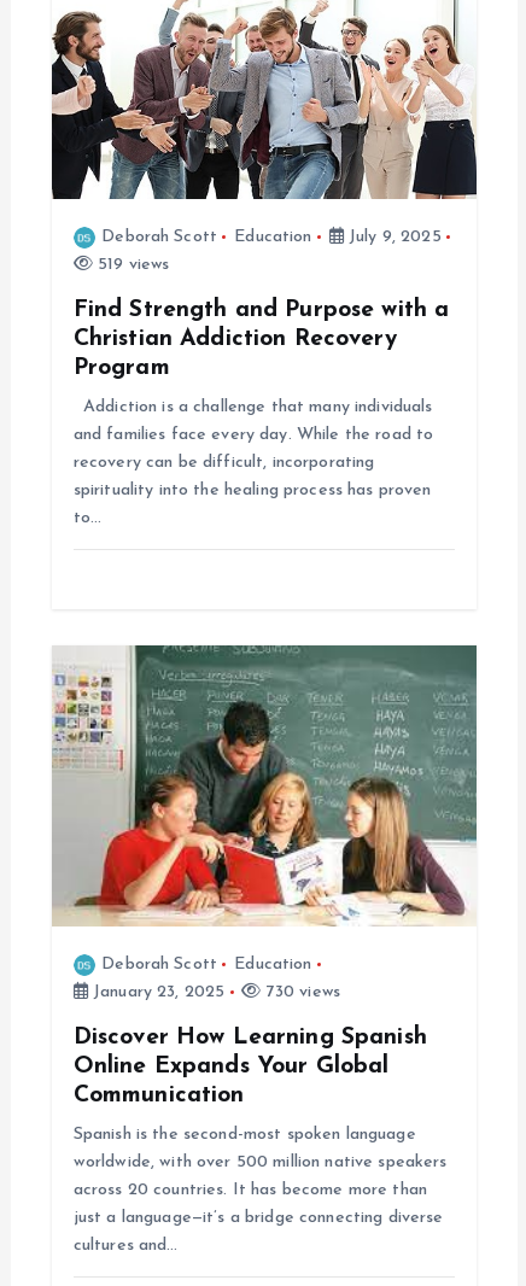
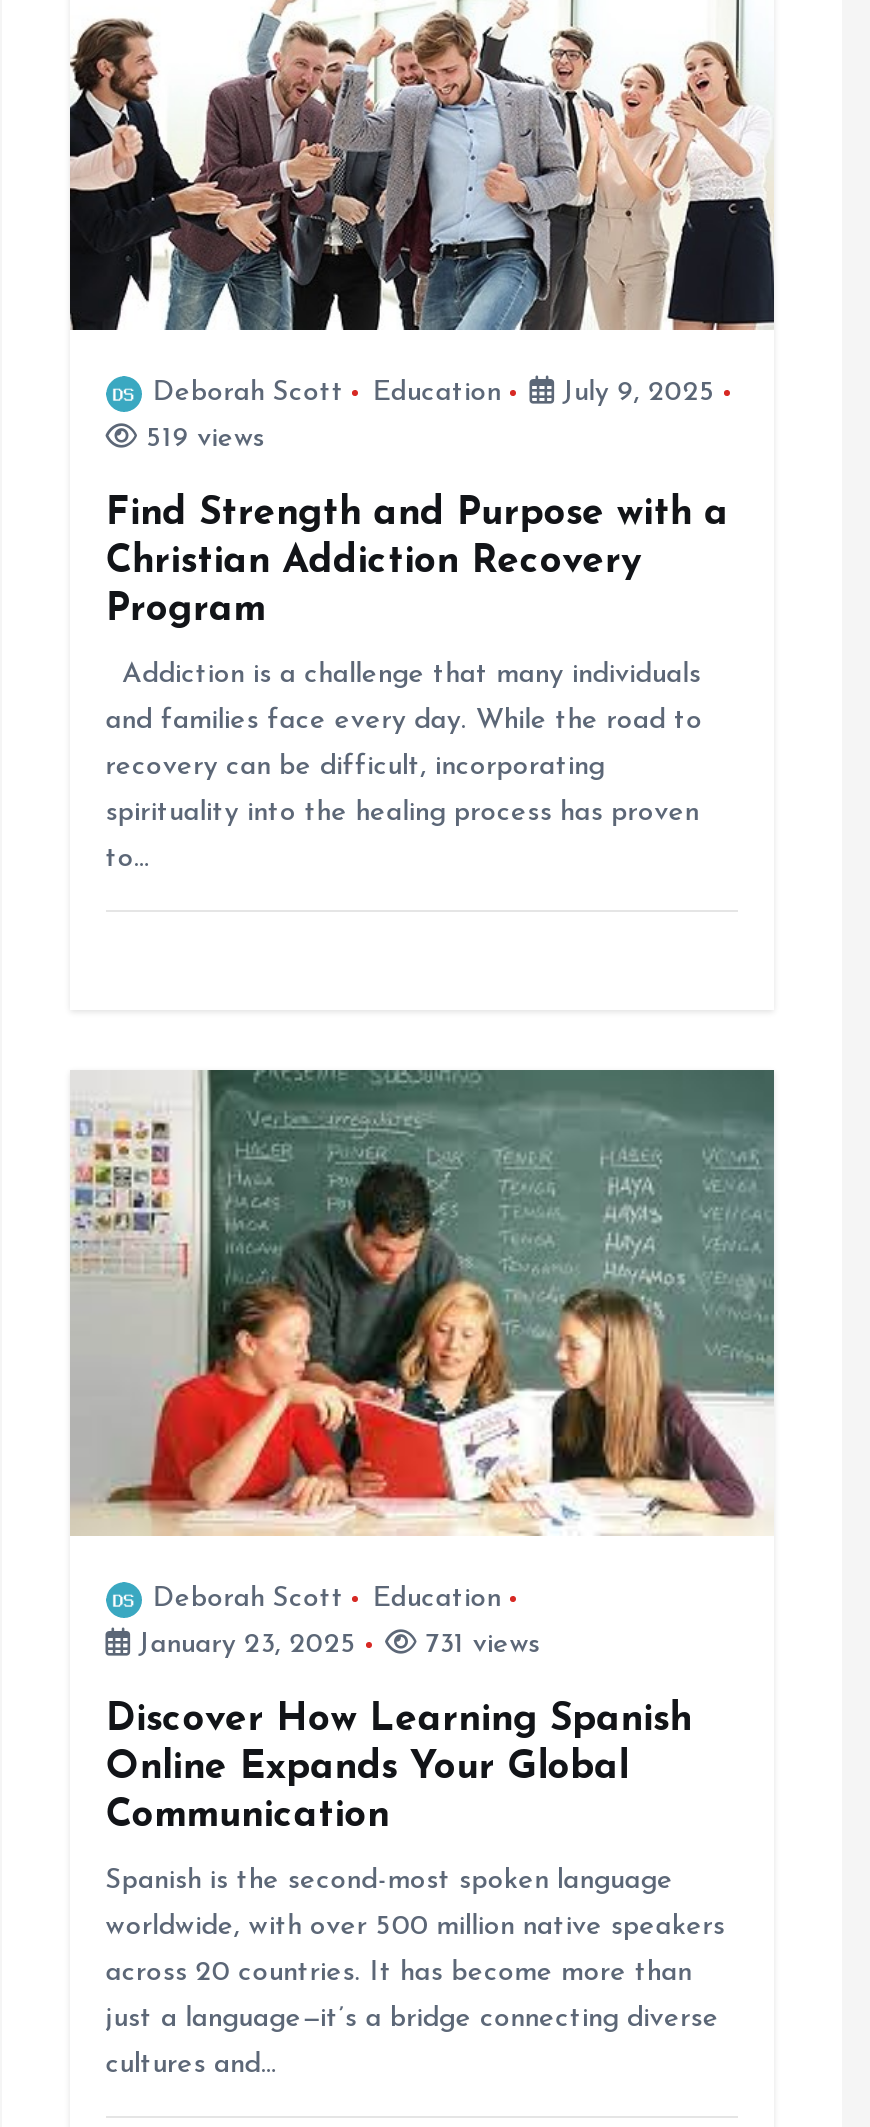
- 730 views
+ 731 views
